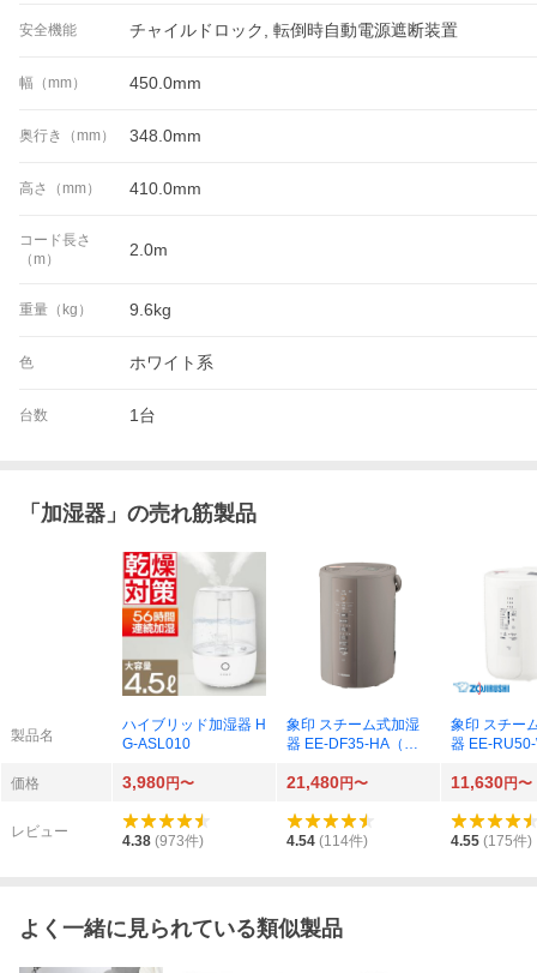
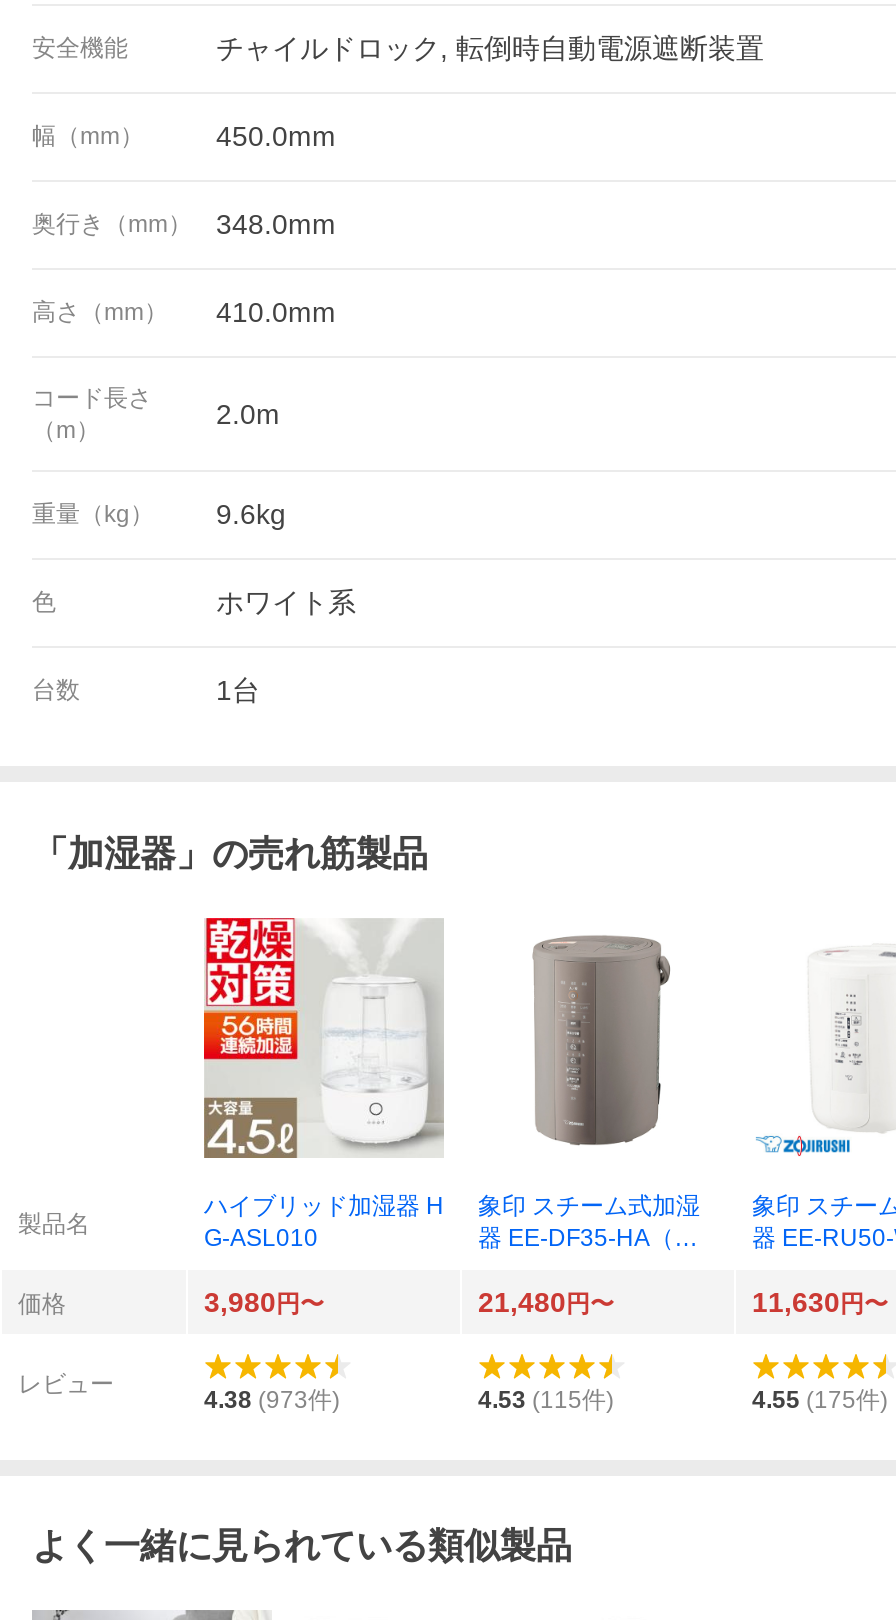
- 4.54 (114件)
+ 4.53 (115件)
